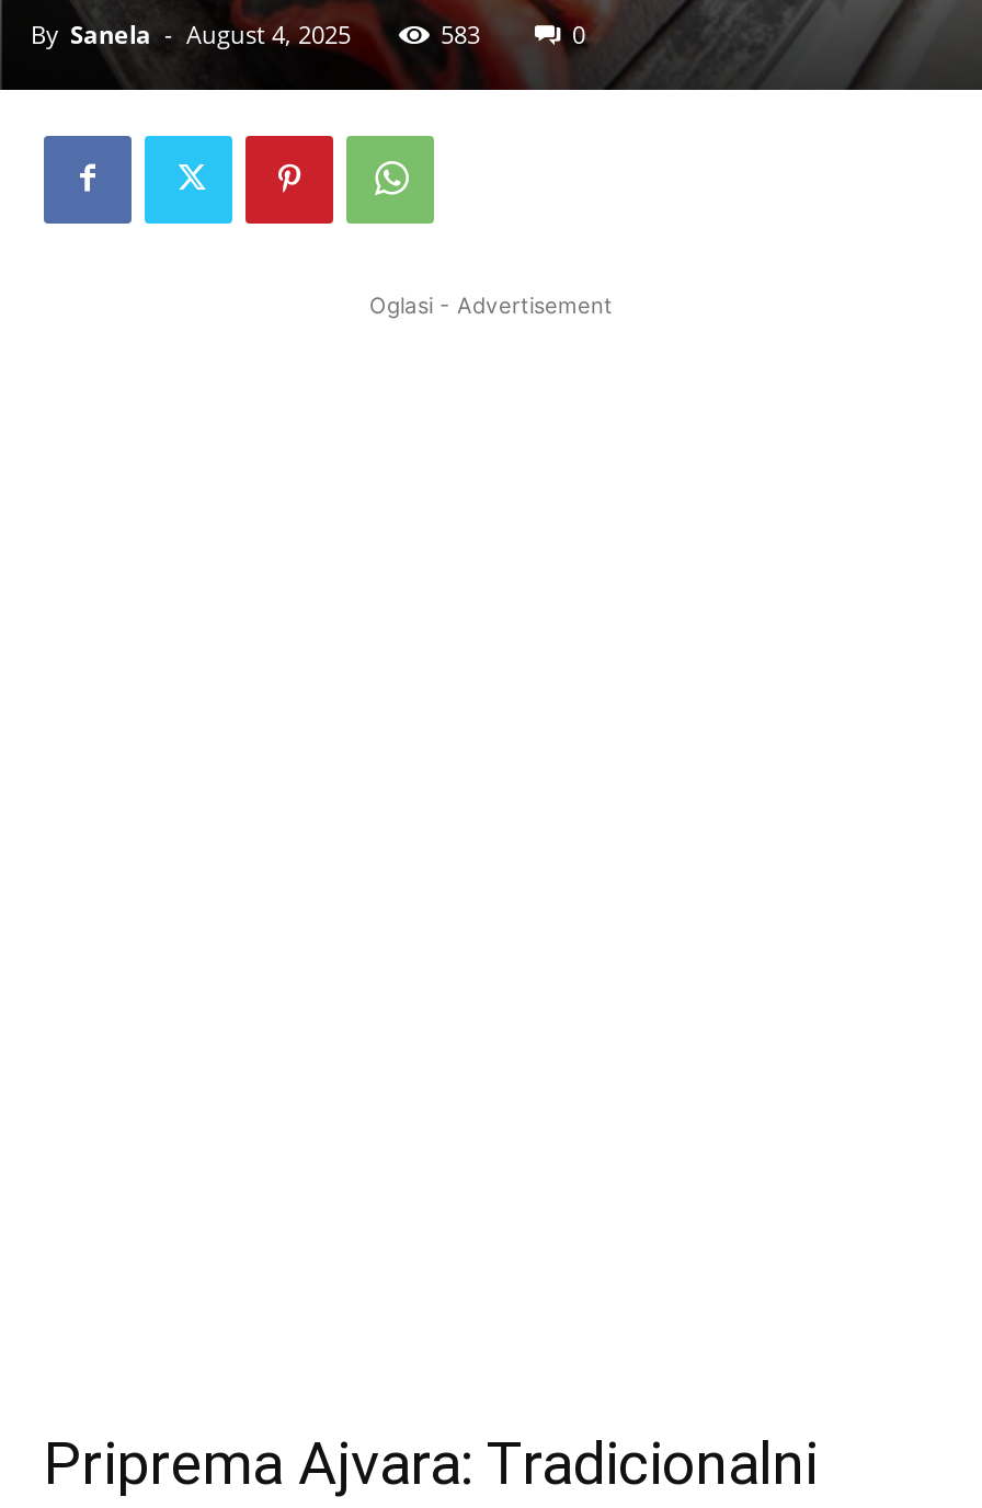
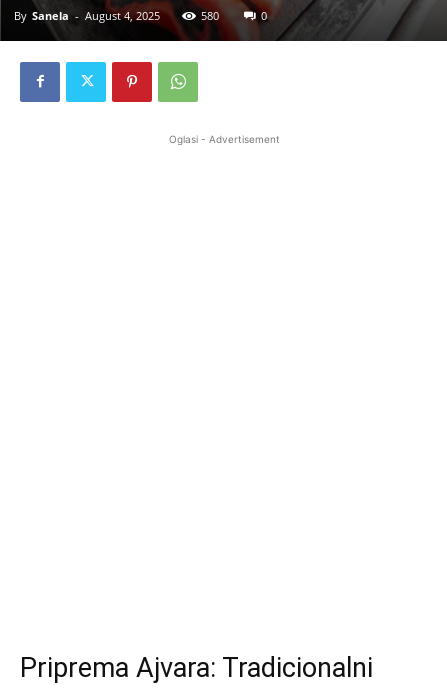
- 583
+ 580
